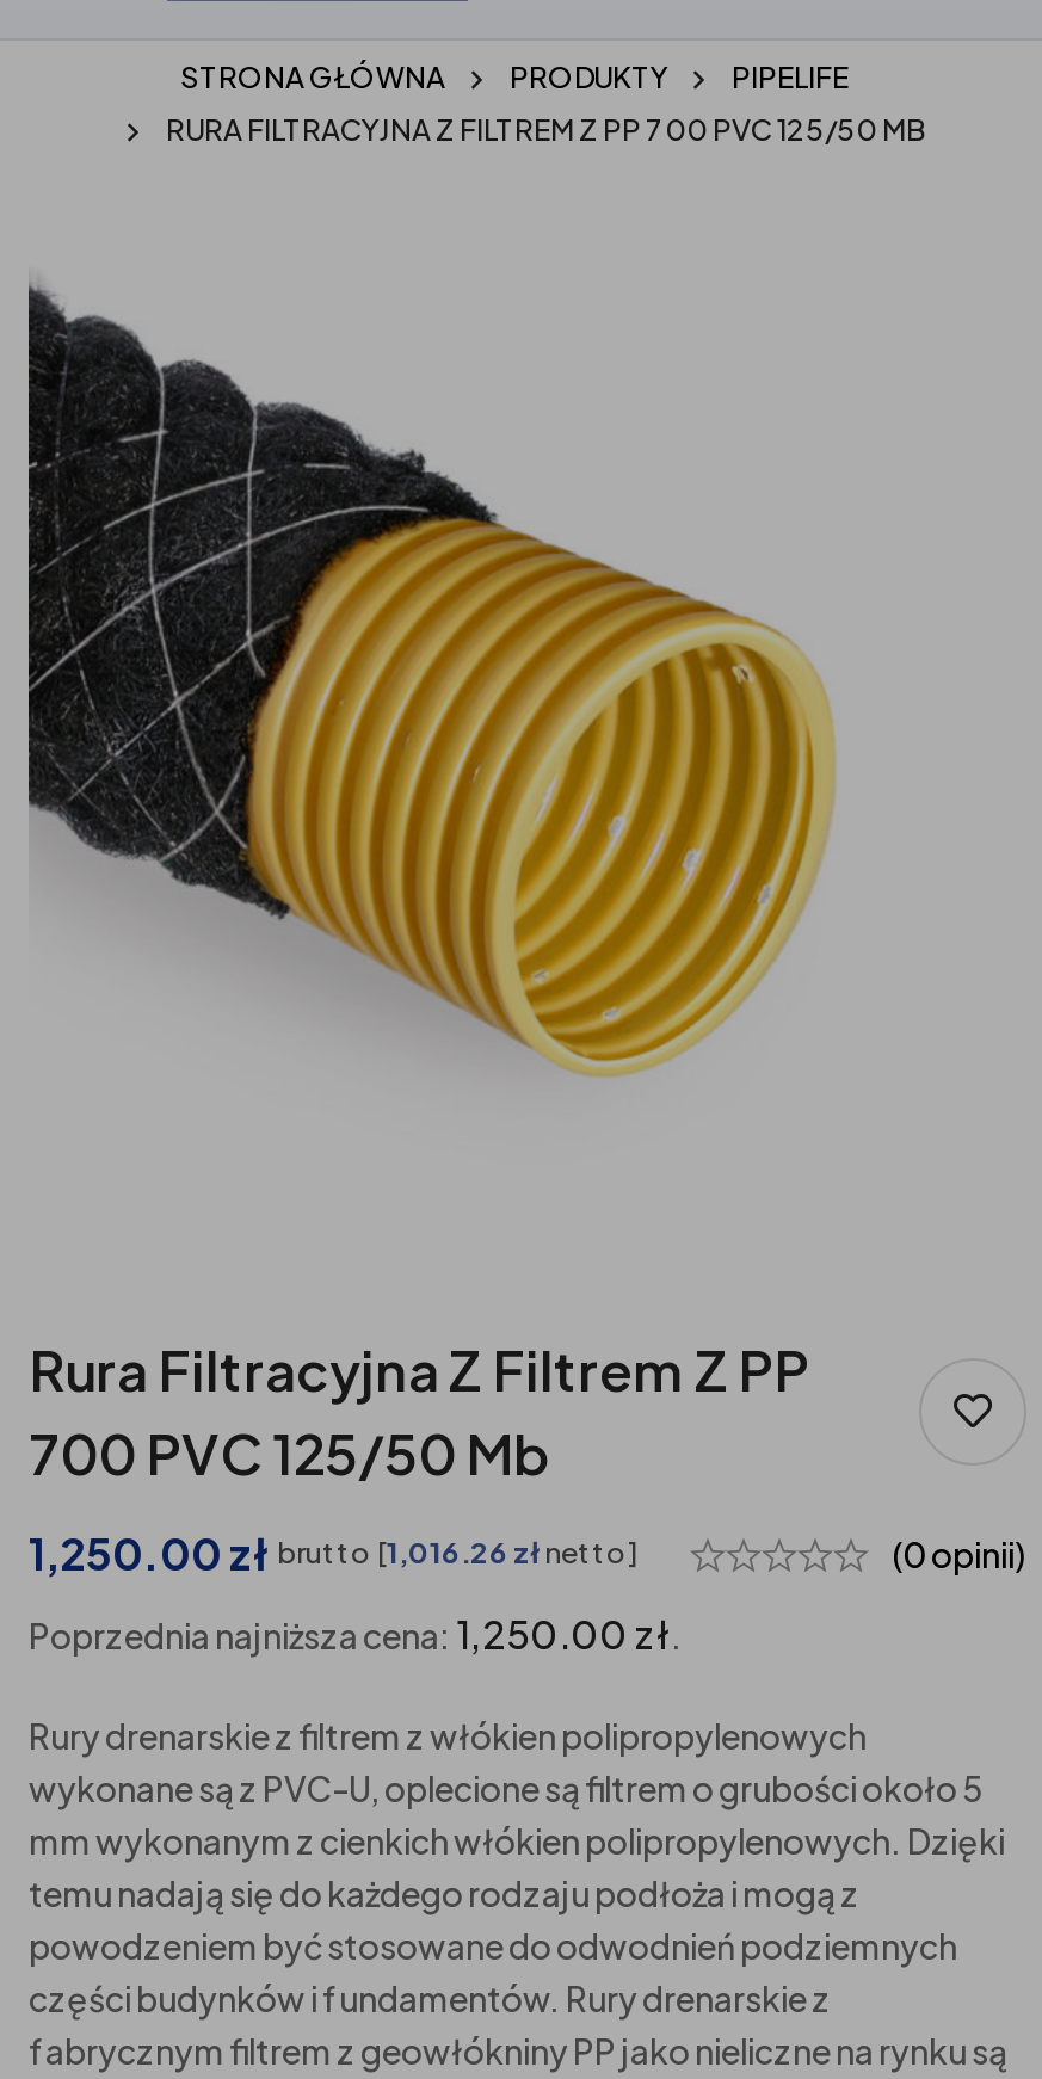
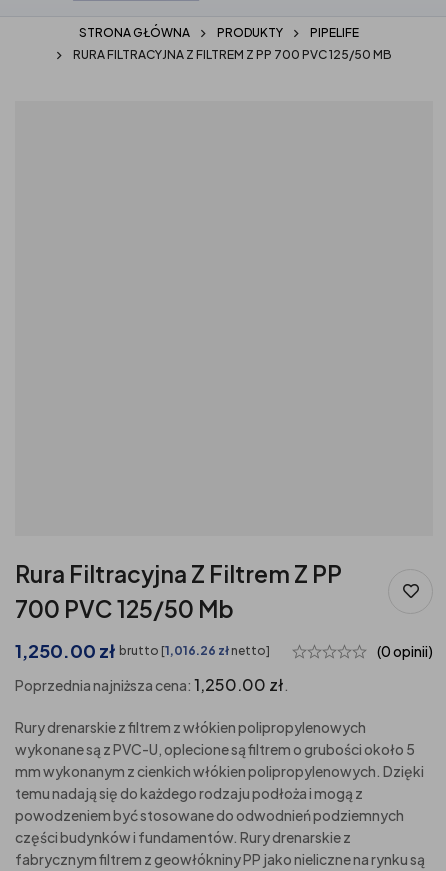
- [image]
